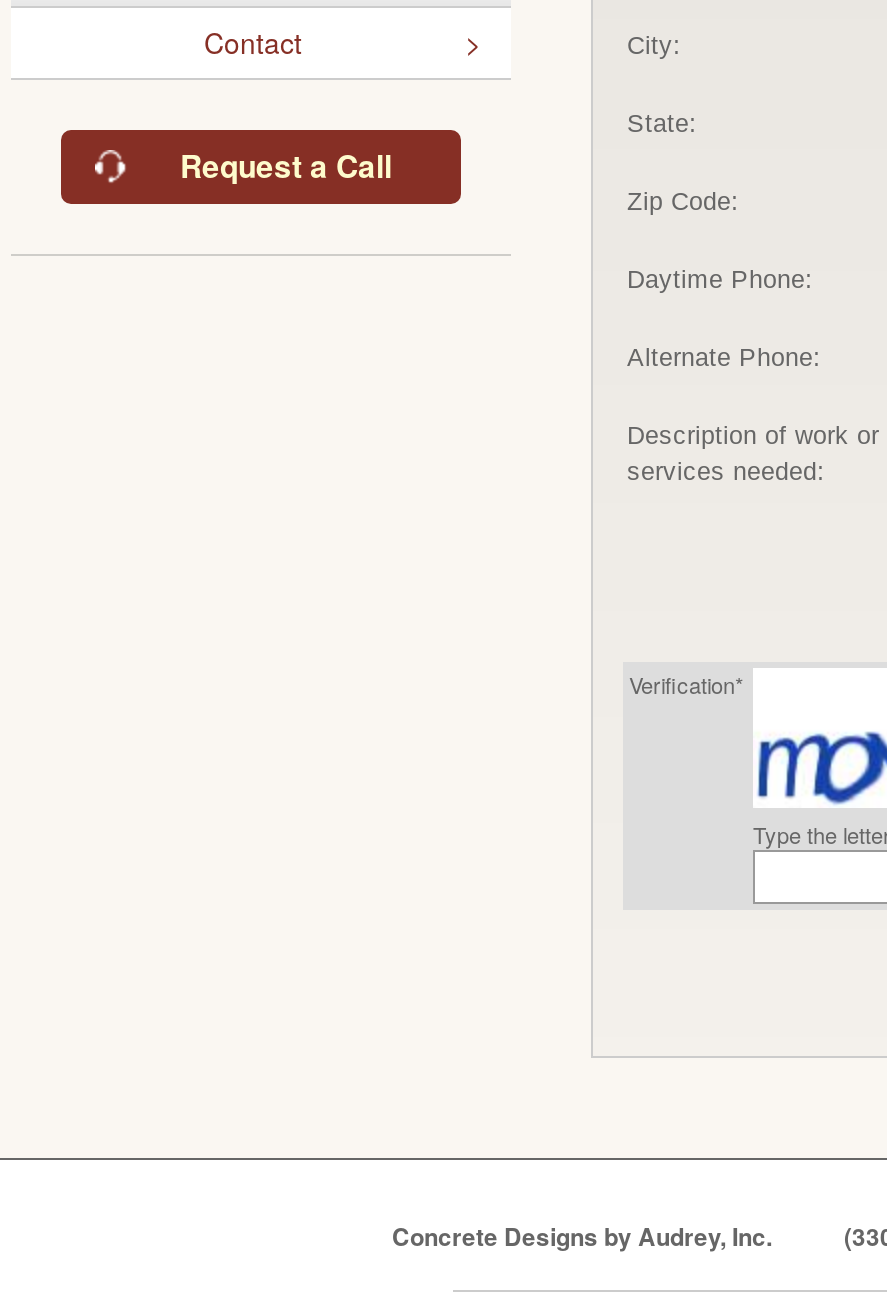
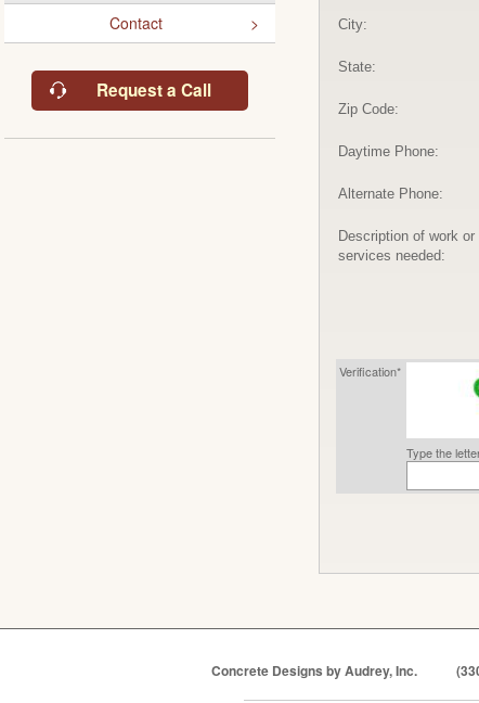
- [image]
